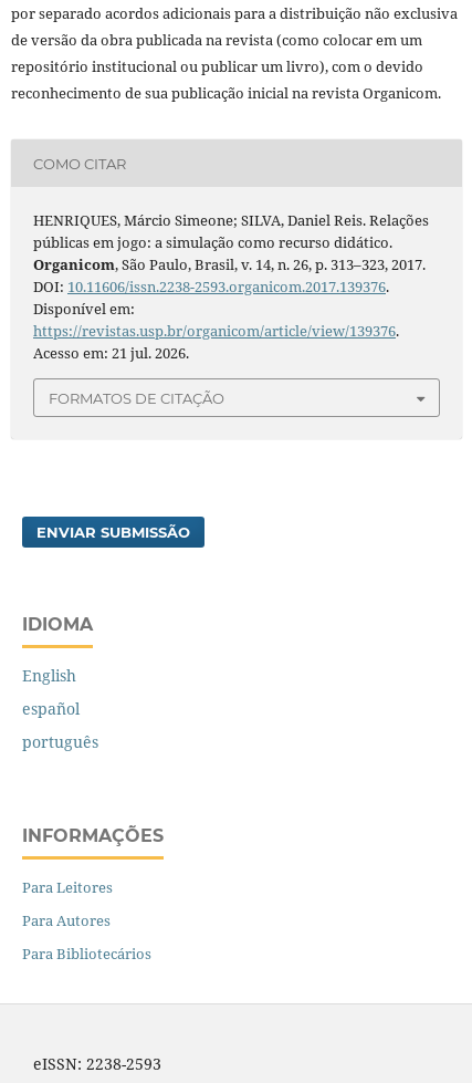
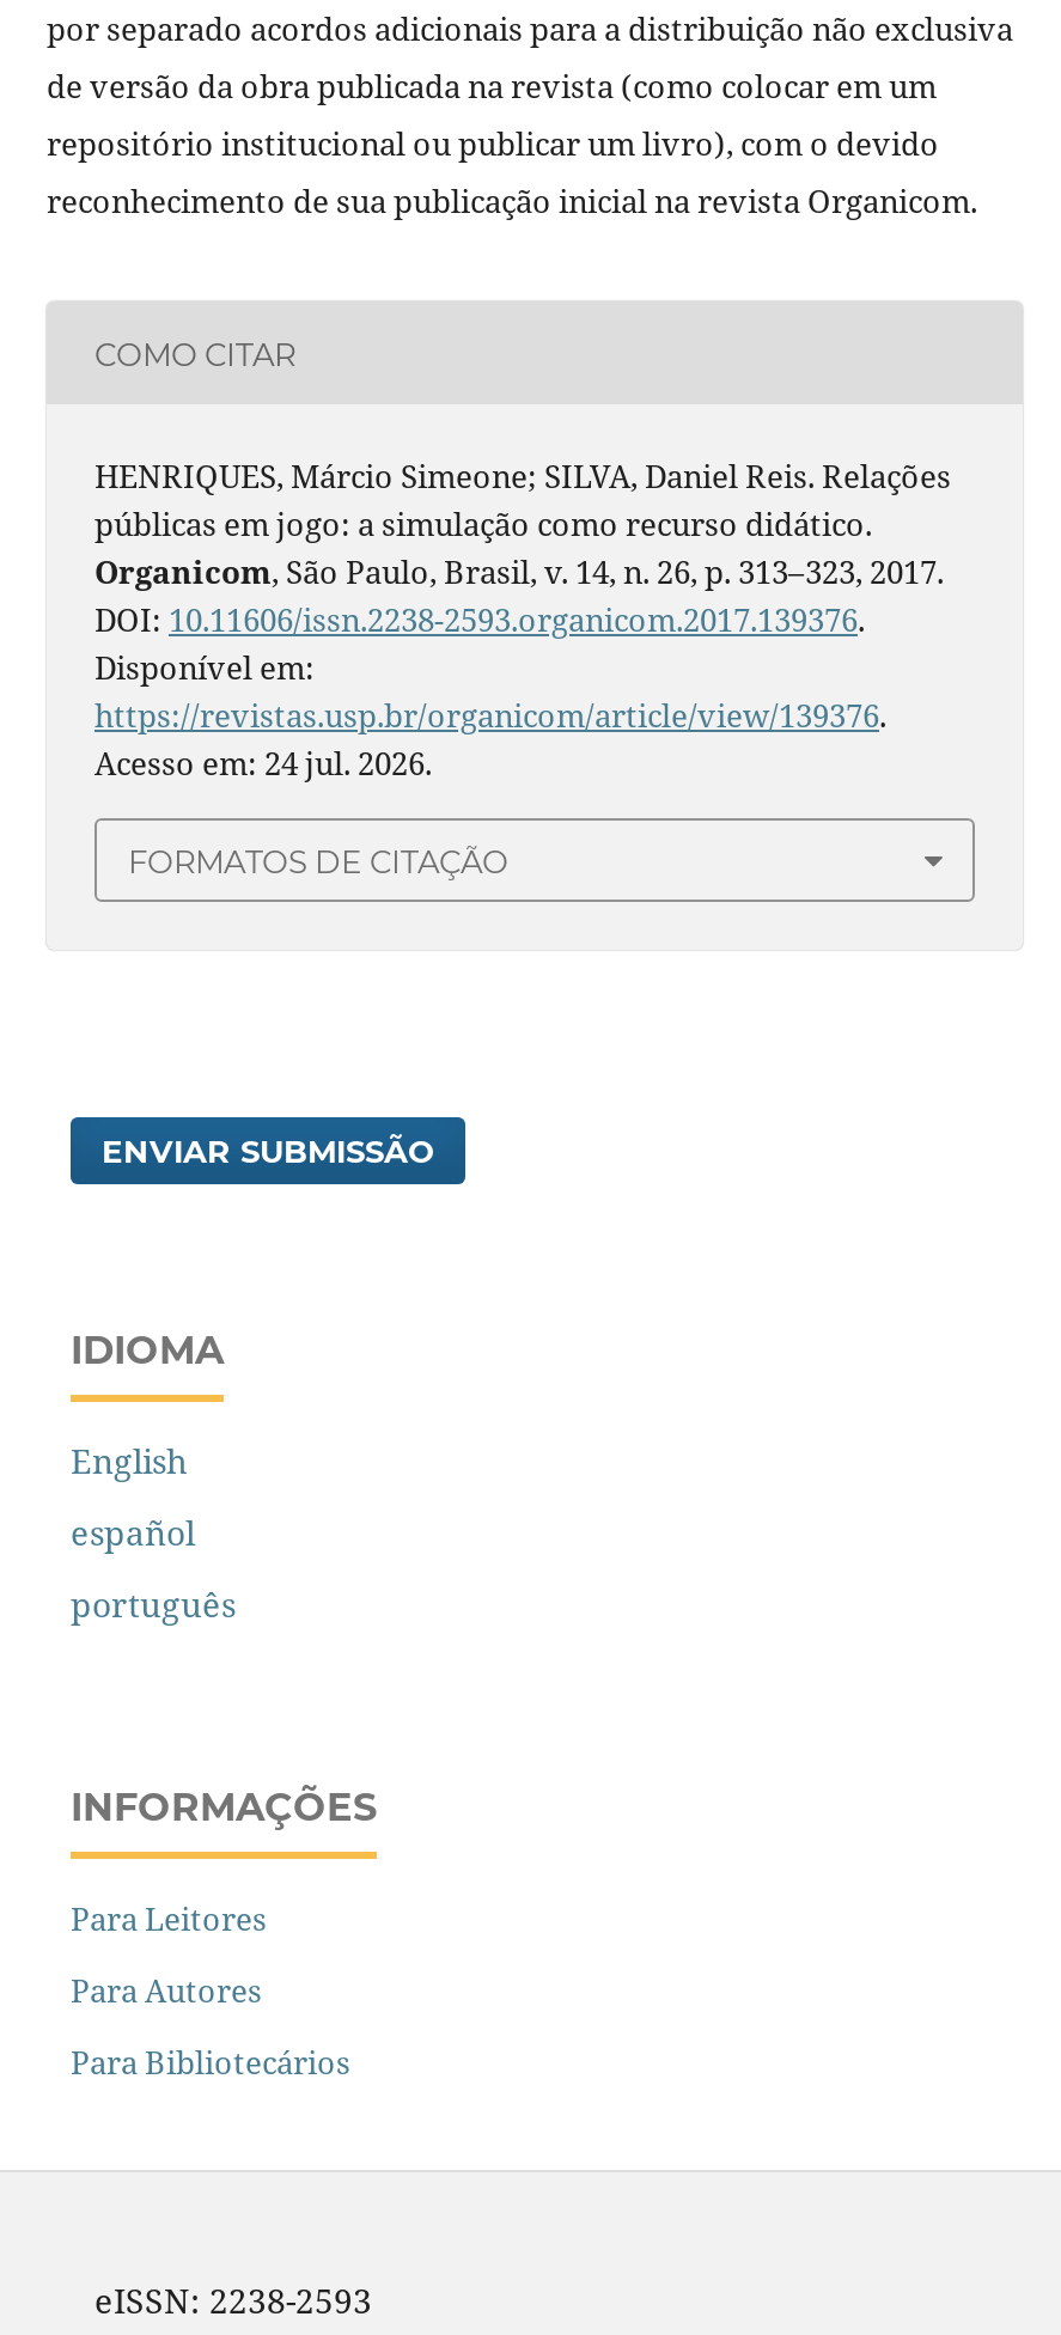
- Acesso em: 21 jul. 2026.
+ Acesso em: 24 jul. 2026.
